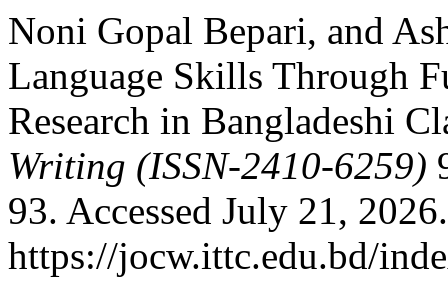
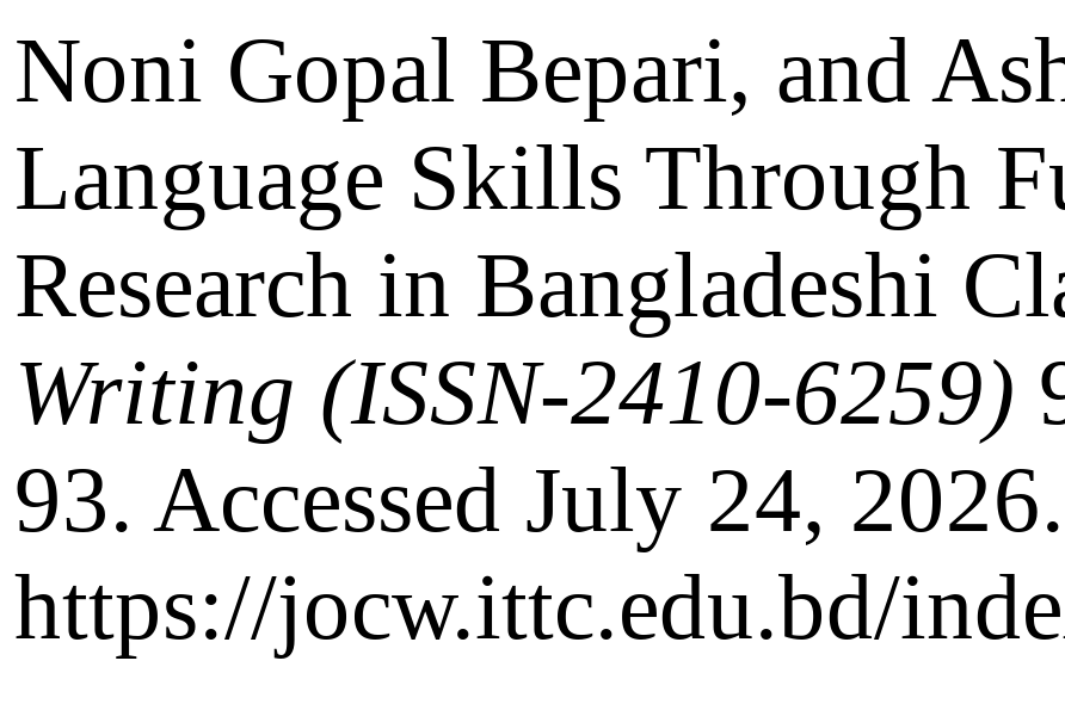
- 93. Accessed July 21, 2026.
+ 93. Accessed July 24, 2026.
